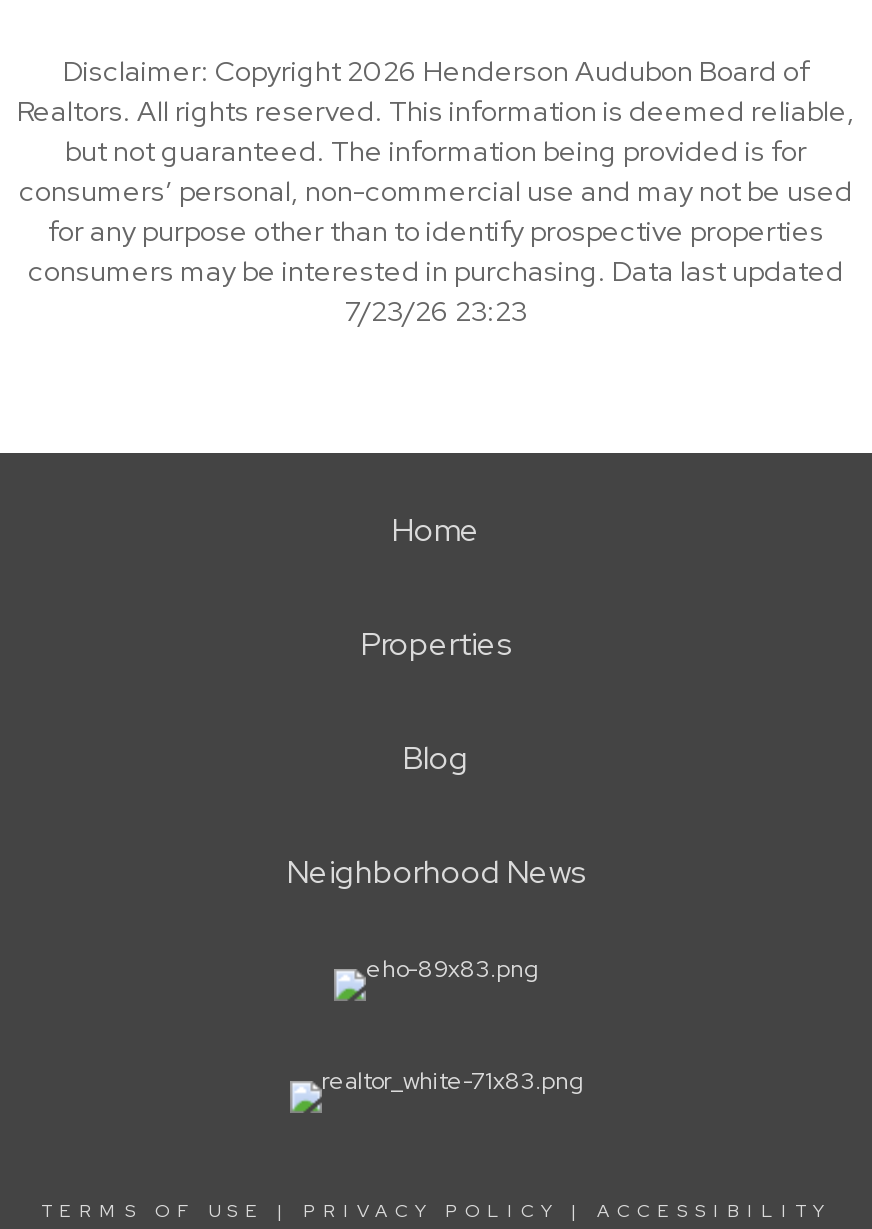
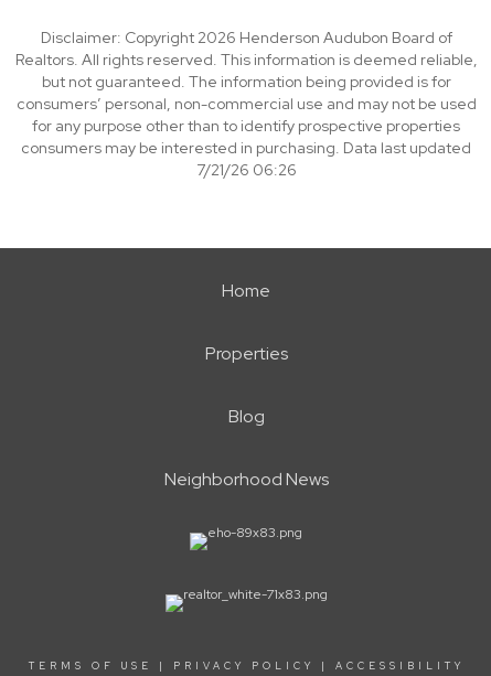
- 7/23/26 23:23
+ 7/21/26 06:26
